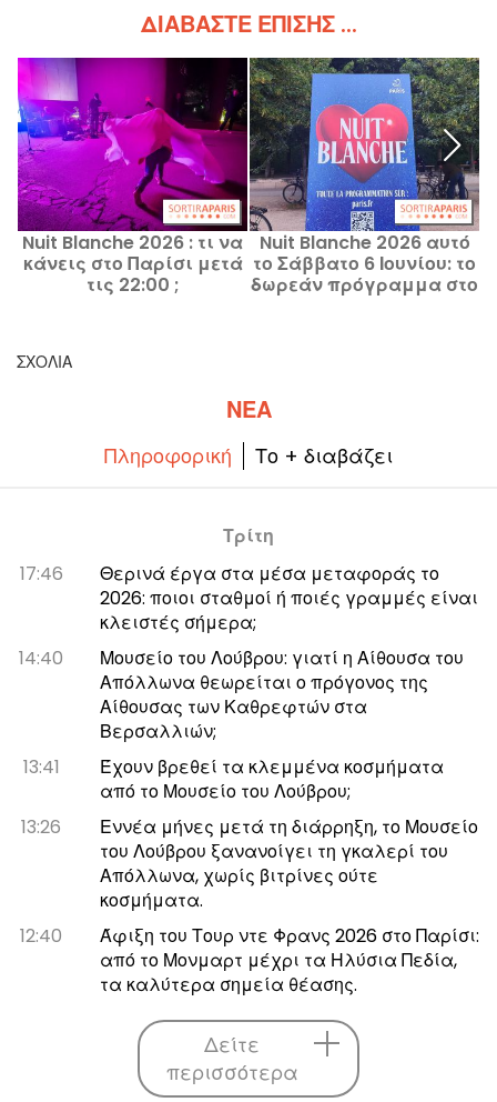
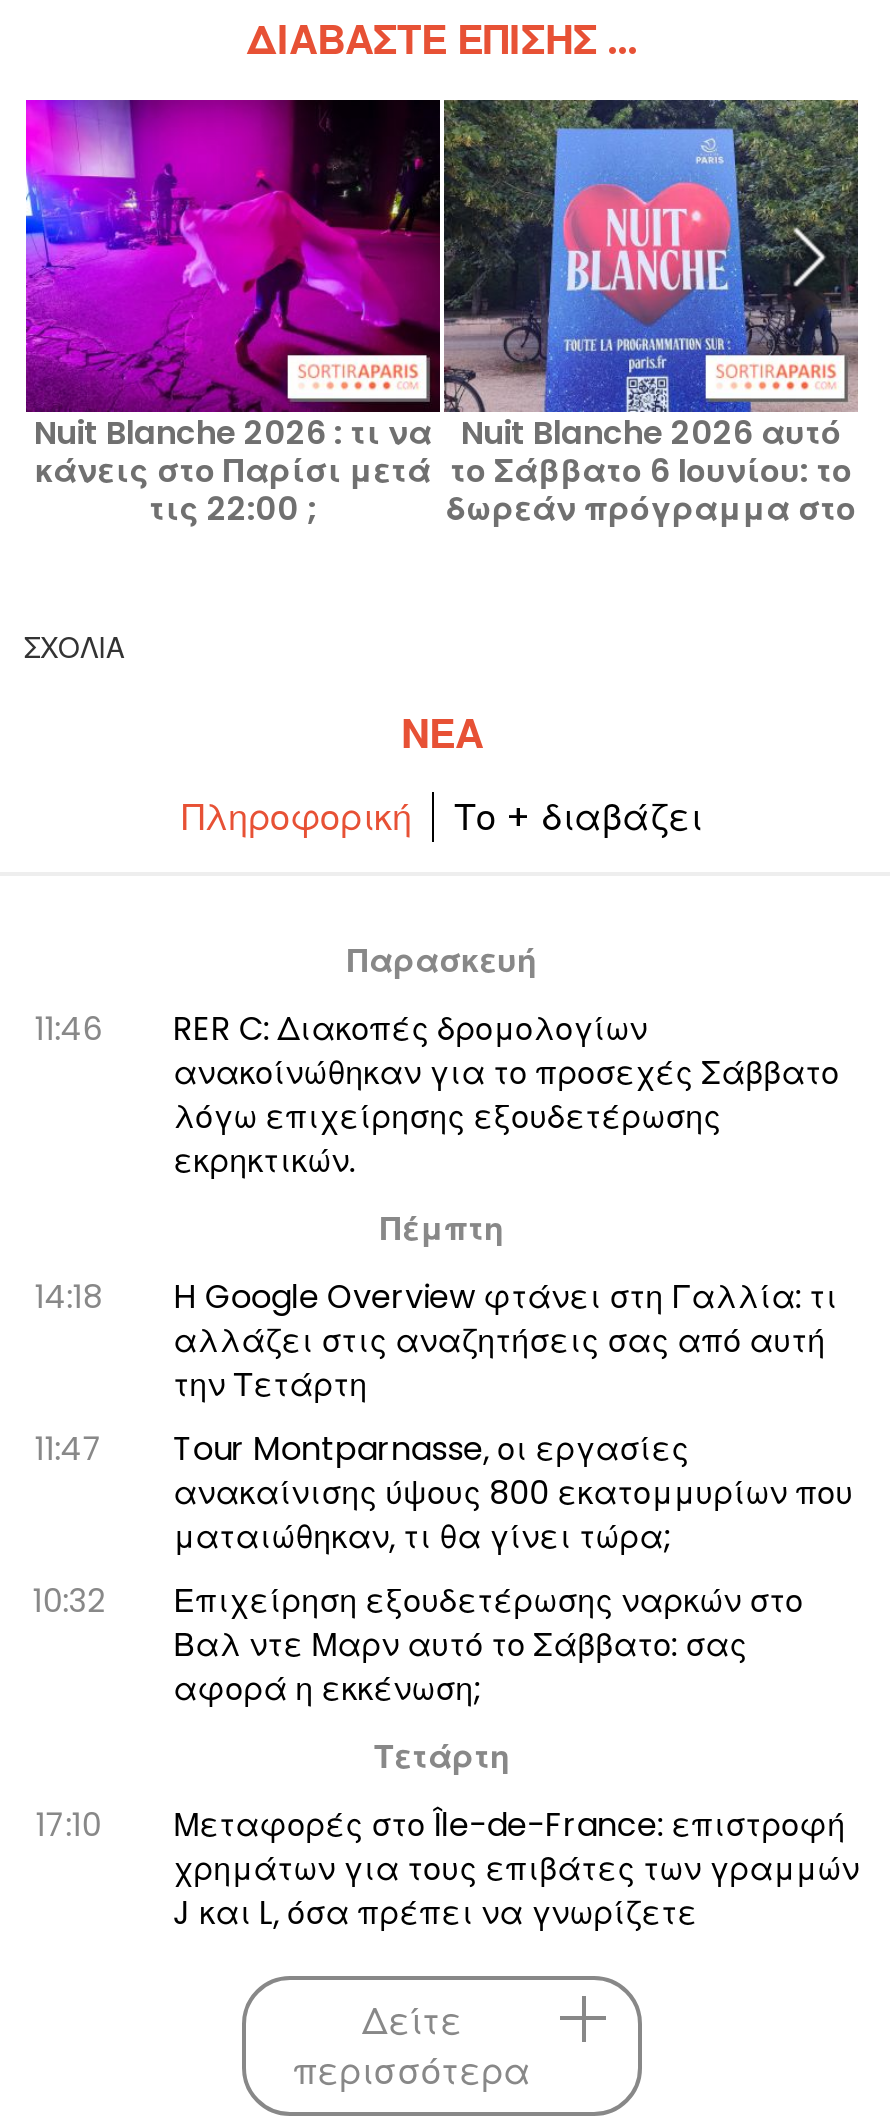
- Τρίτη
- 17:46
- Θερινά έργα στα μέσα μεταφοράς το
- 2026: ποιοι σταθμοί ή ποιές γραμμές είναι
- κλειστές σήμερα;
- 14:40
- Μουσείο του Λούβρου: γιατί η Αίθουσα του
- Απόλλωνα θεωρείται ο πρόγονος της
- Αίθουσας των Καθρεφτών στα
- Βερσαλλιών;
- 13:41
- Έχουν βρεθεί τα κλεμμένα κοσμήματα
- από το Μουσείο του Λούβρου;
- 13:26
- Εννέα μήνες μετά τη διάρρηξη, το Μουσείο
- του Λούβρου ξανανοίγει τη γκαλερί του
- Απόλλωνα, χωρίς βιτρίνες ούτε
- κοσμήματα.
- 12:40
- Άφιξη του Τουρ ντε Φρανς 2026 στο Παρίσι:
- από το Μονμαρτ μέχρι τα Ηλύσια Πεδία,
- τα καλύτερα σημεία θέασης.
+ Παρασκευή
+ 11:46
+ RER C: Διακοπές δρομολογίων
+ ανακοίνώθηκαν για το προσεχές Σάββατο
+ λόγω επιχείρησης εξουδετέρωσης
+ εκρηκτικών.
+ Πέμπτη
+ 14:18
+ Η Google Overview φτάνει στη Γαλλία: τι
+ αλλάζει στις αναζητήσεις σας από αυτή
+ την Τετάρτη
+ 11:47
+ Tour Montparnasse, οι εργασίες
+ ανακαίνισης ύψους 800 εκατομμυρίων που
+ ματαιώθηκαν, τι θα γίνει τώρα;
+ 10:32
+ Επιχείρηση εξουδετέρωσης ναρκών στο
+ Βαλ ντε Μαρν αυτό το Σάββατο: σας
+ αφορά η εκκένωση;
+ Τετάρτη
+ 17:10
+ Μεταφορές στο Île-de-France: επιστροφή
+ χρημάτων για τους επιβάτες των γραμμών
+ J και L, όσα πρέπει να γνωρίζετε
